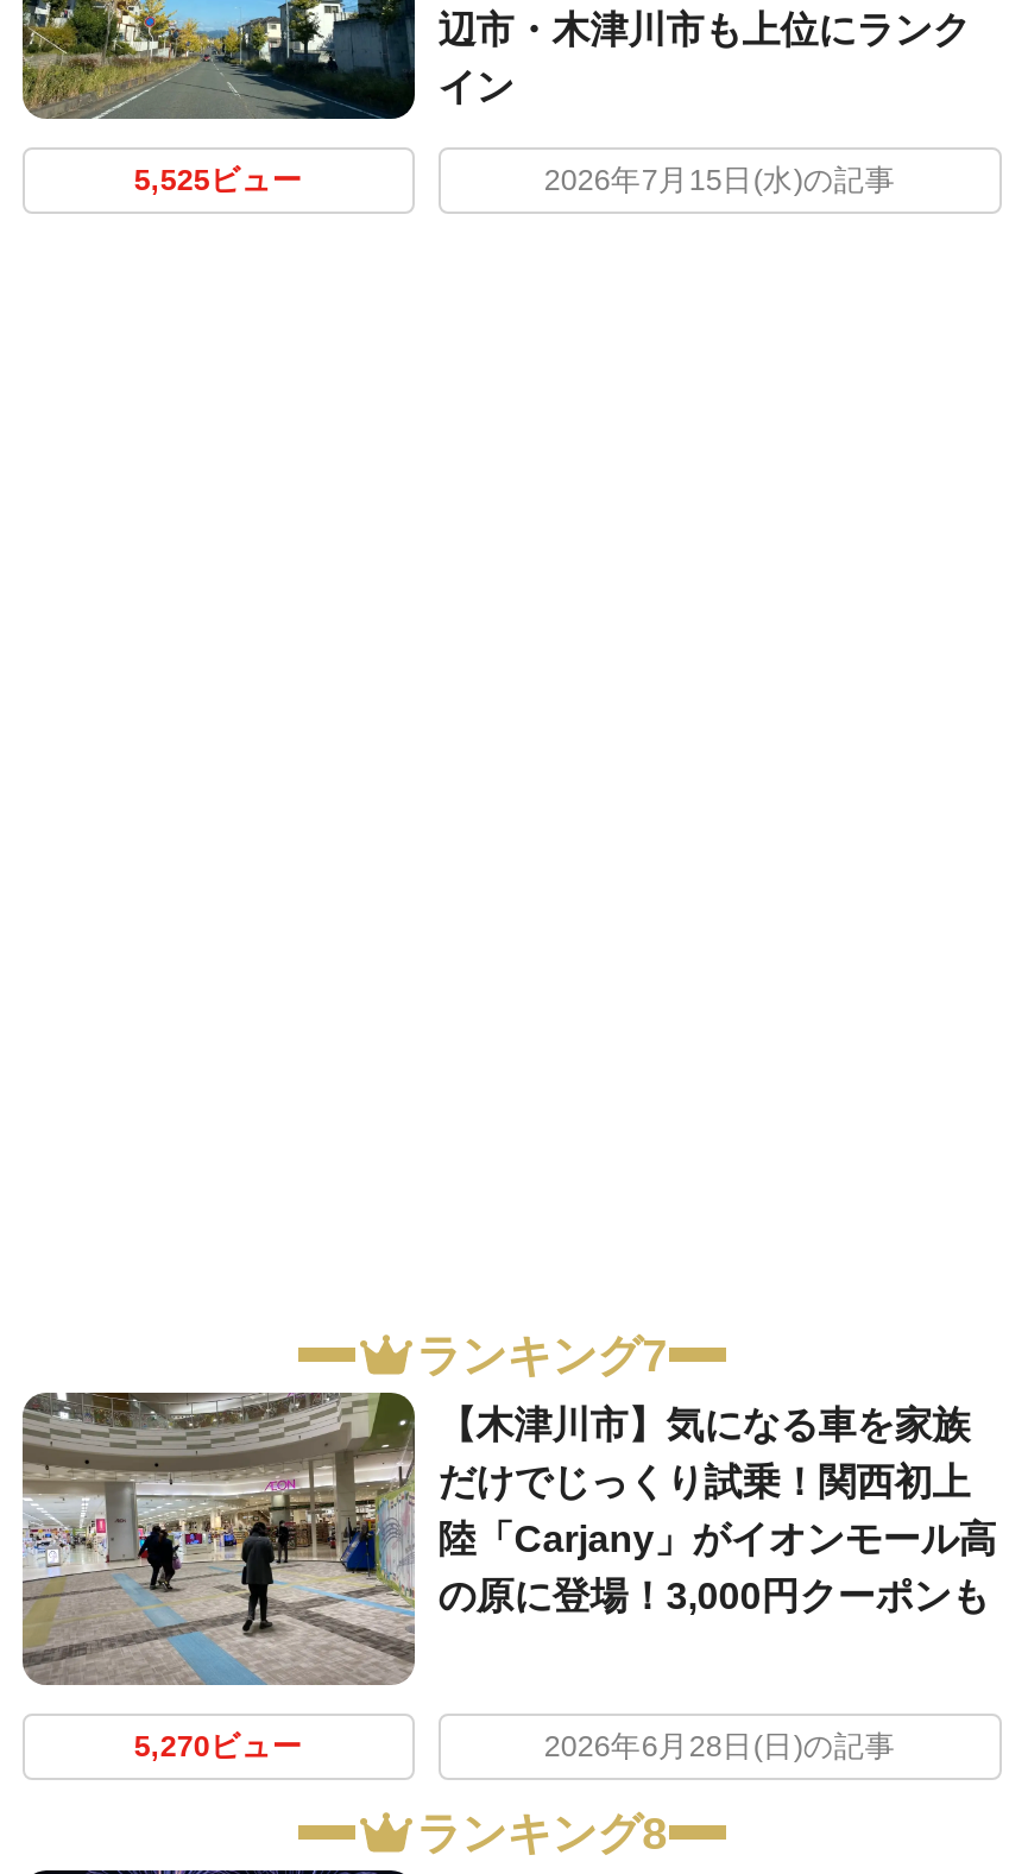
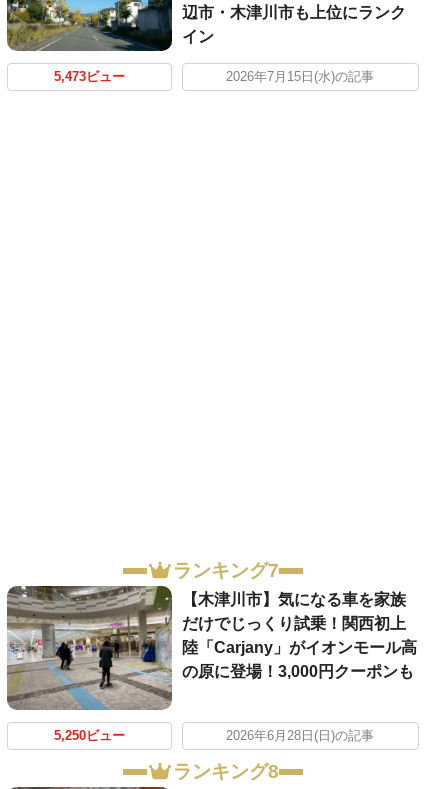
- 5,525ビュー
+ 5,473ビュー

- 5,270ビュー
+ 5,250ビュー
